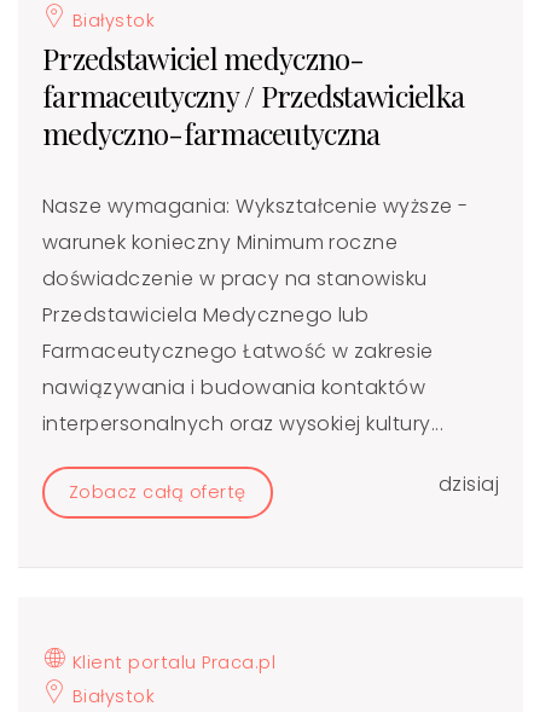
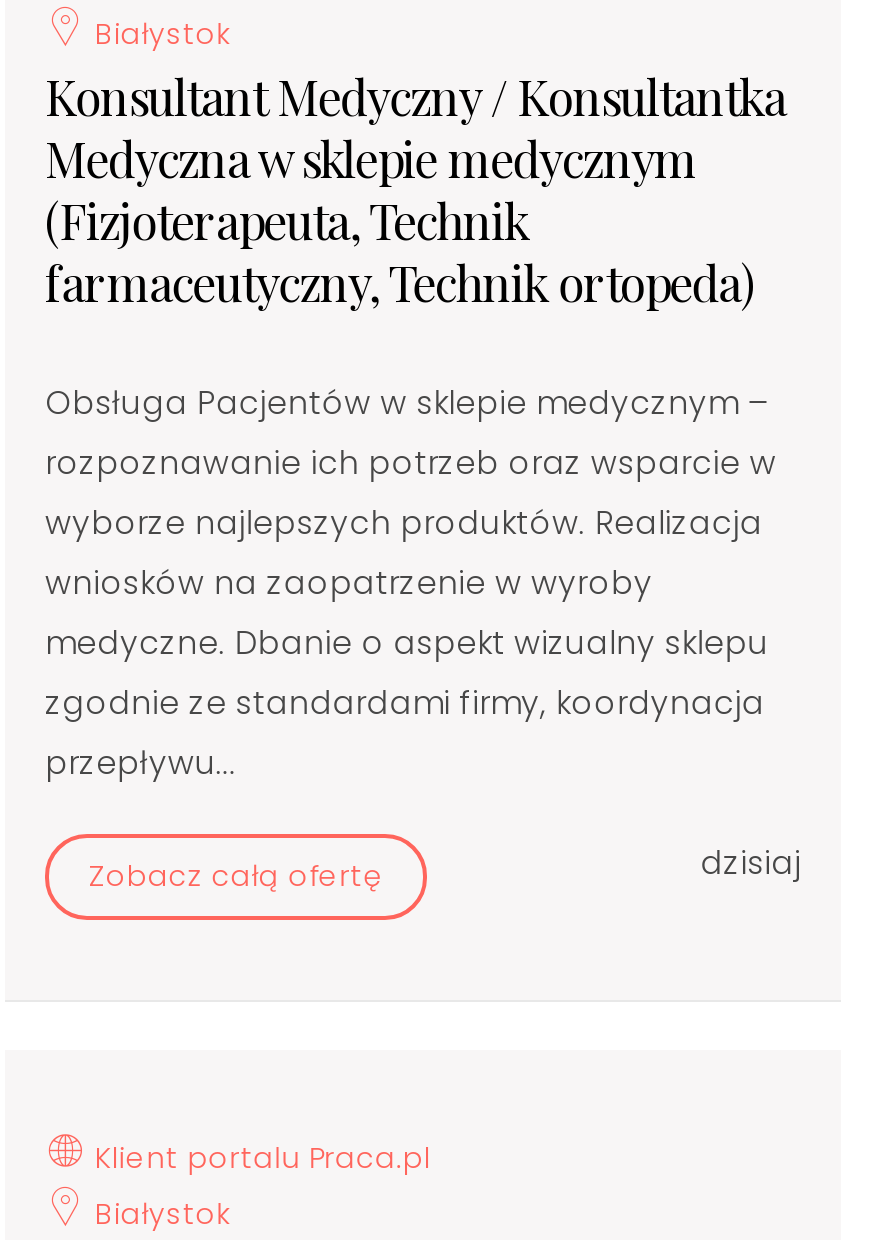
- Przedstawiciel medyczno-
- farmaceutyczny / Przedstawicielka
- medyczno-farmaceutyczna
+ Konsultant Medyczny / Konsultantka
+ Medyczna w sklepie medycznym
+ (Fizjoterapeuta, Technik
+ farmaceutyczny, Technik ortopeda)

- Nasze wymagania: Wykształcenie wyższe -
- warunek konieczny Minimum roczne
- doświadczenie w pracy na stanowisku
- Przedstawiciela Medycznego lub
- Farmaceutycznego Łatwość w zakresie
- nawiązywania i budowania kontaktów
- interpersonalnych oraz wysokiej kultury...
+ Obsługa Pacjentów w sklepie medycznym –
+ rozpoznawanie ich potrzeb oraz wsparcie w
+ wyborze najlepszych produktów. Realizacja
+ wniosków na zaopatrzenie w wyroby
+ medyczne. Dbanie o aspekt wizualny sklepu
+ zgodnie ze standardami firmy, koordynacja
+ przepływu...
